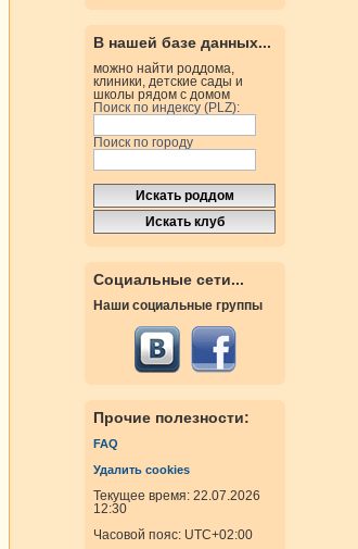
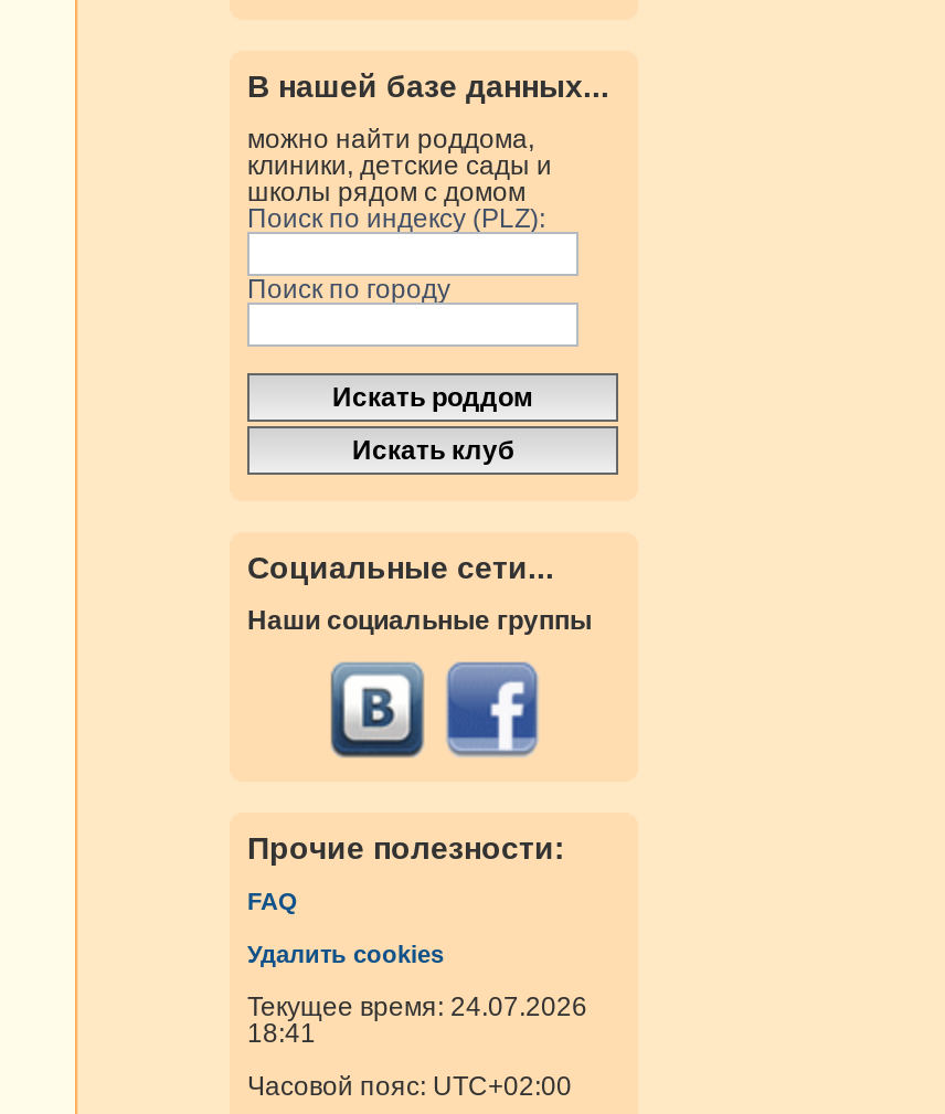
- Текущее время: 22.07.2026
+ Текущее время: 24.07.2026

- 12:30
+ 18:41
